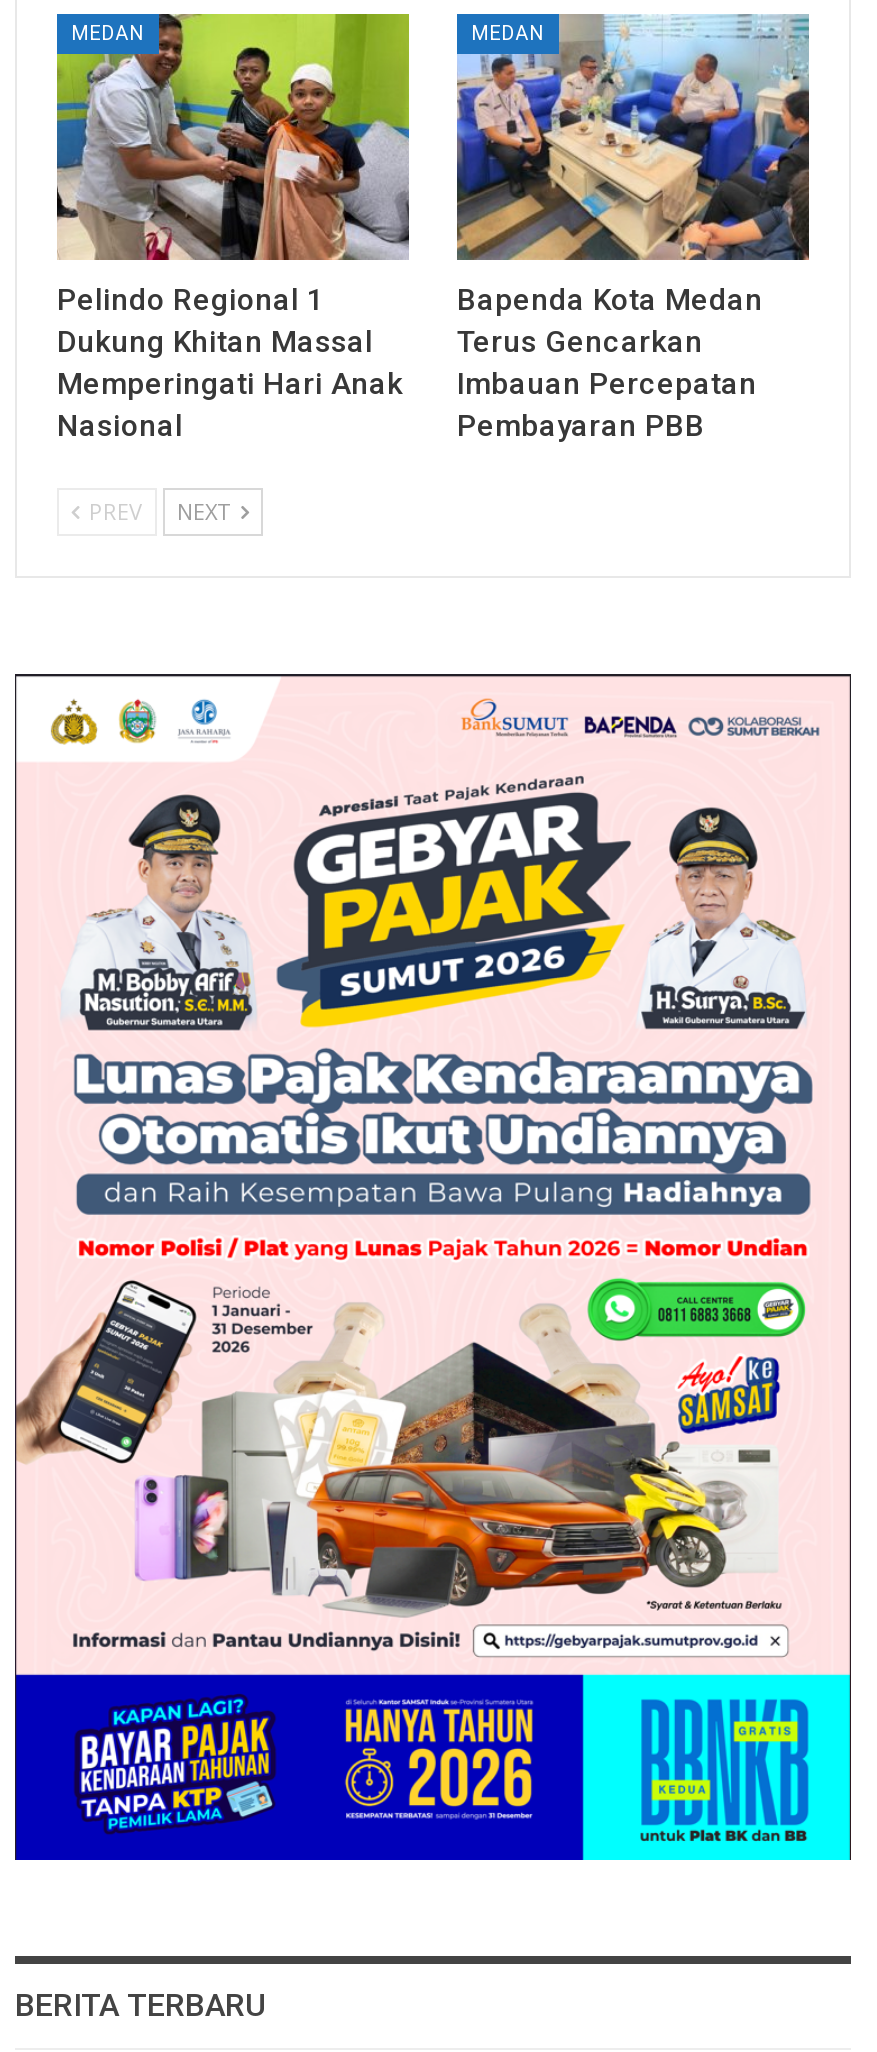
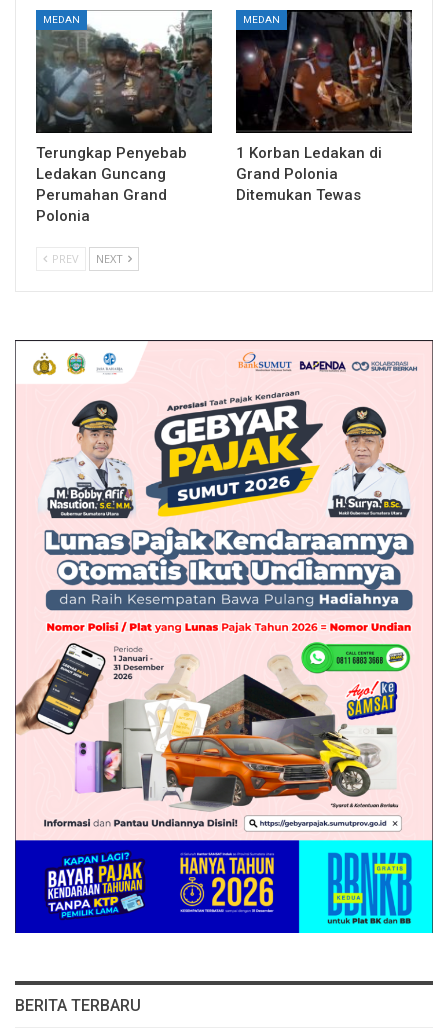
- [image]
- Pelindo Regional 1
- Dukung Khitan Massal
- Memperingati Hari Anak
- Nasional
+ [image]
+ Terungkap Penyebab
+ Ledakan Guncang
+ Perumahan Grand
+ Polonia

- [image]
- Bapenda Kota Medan
- Terus Gencarkan
- Imbauan Percepatan
- Pembayaran PBB
+ [image]
+ 1 Korban Ledakan di
+ Grand Polonia
+ Ditemukan Tewas
